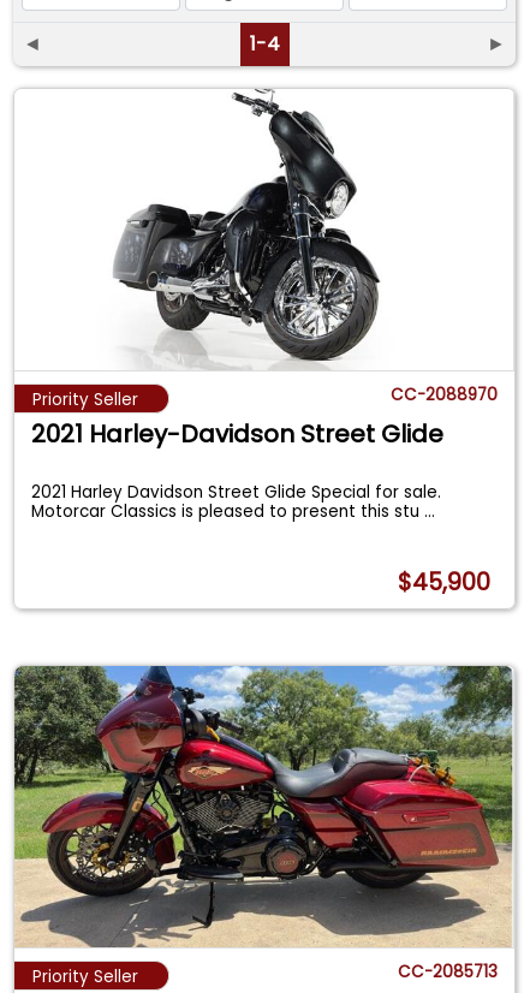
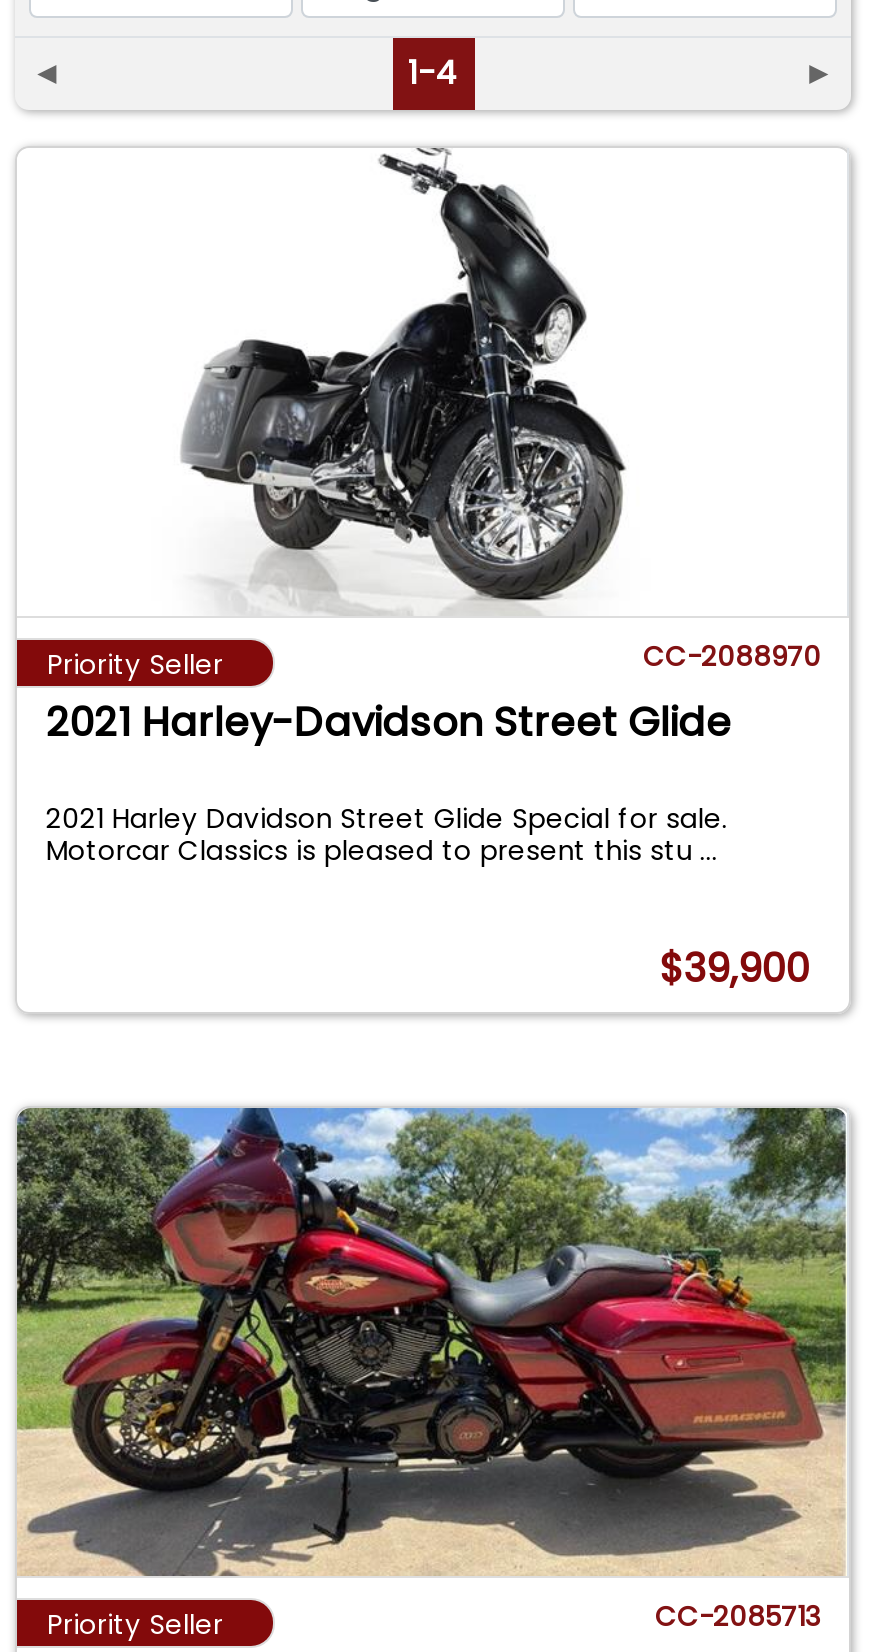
- $45,900
+ $39,900
